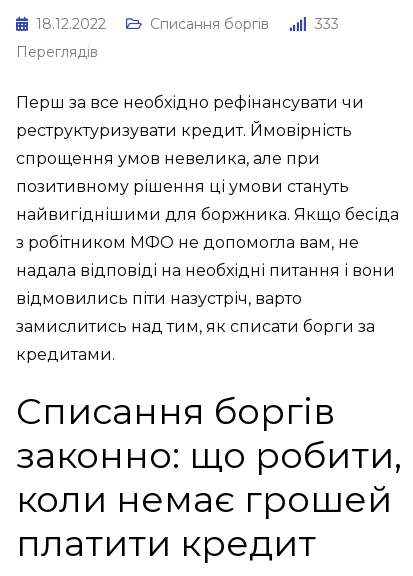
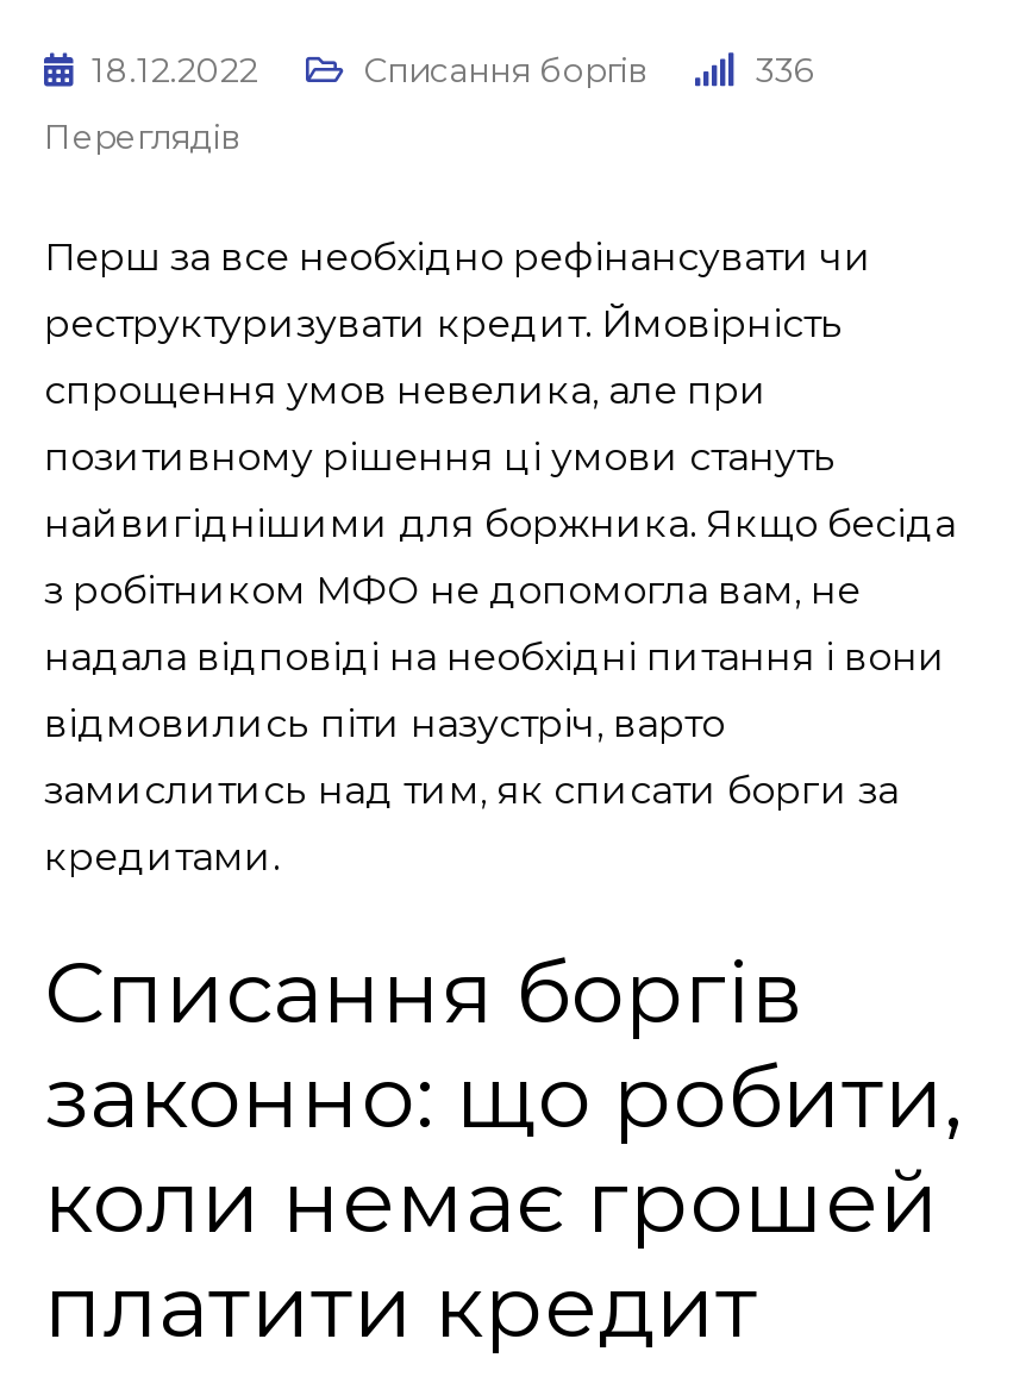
- 333
+ 336
